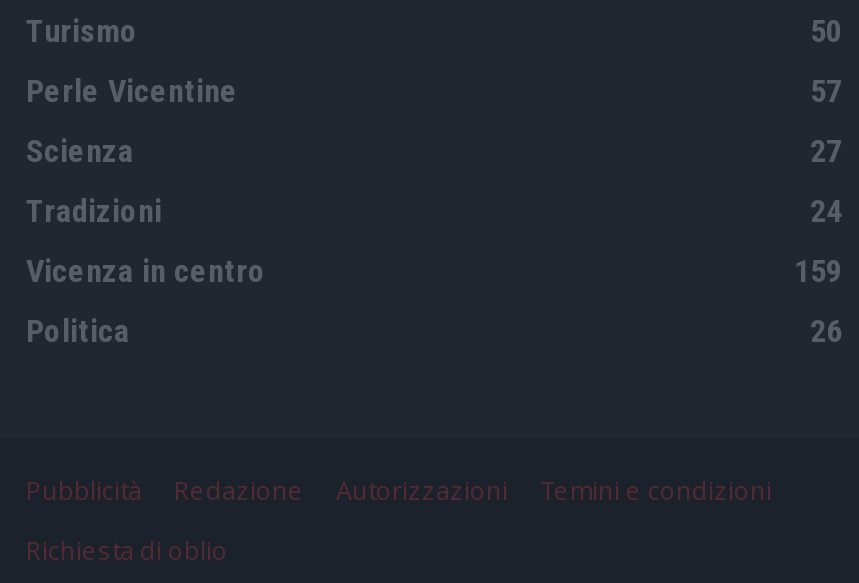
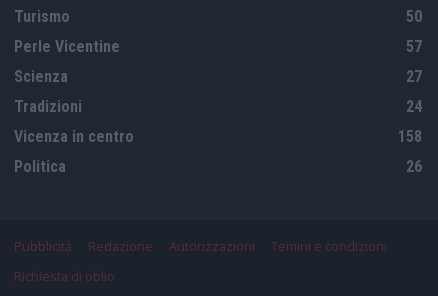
- 159
+ 158
